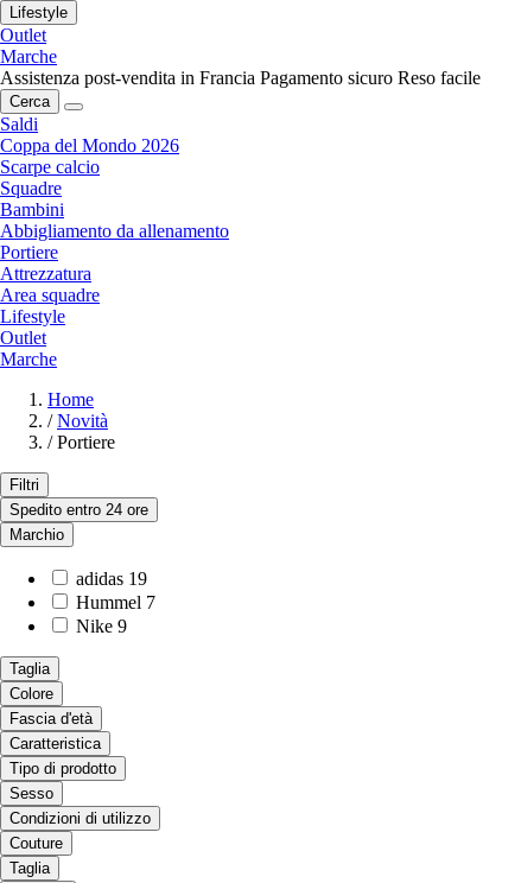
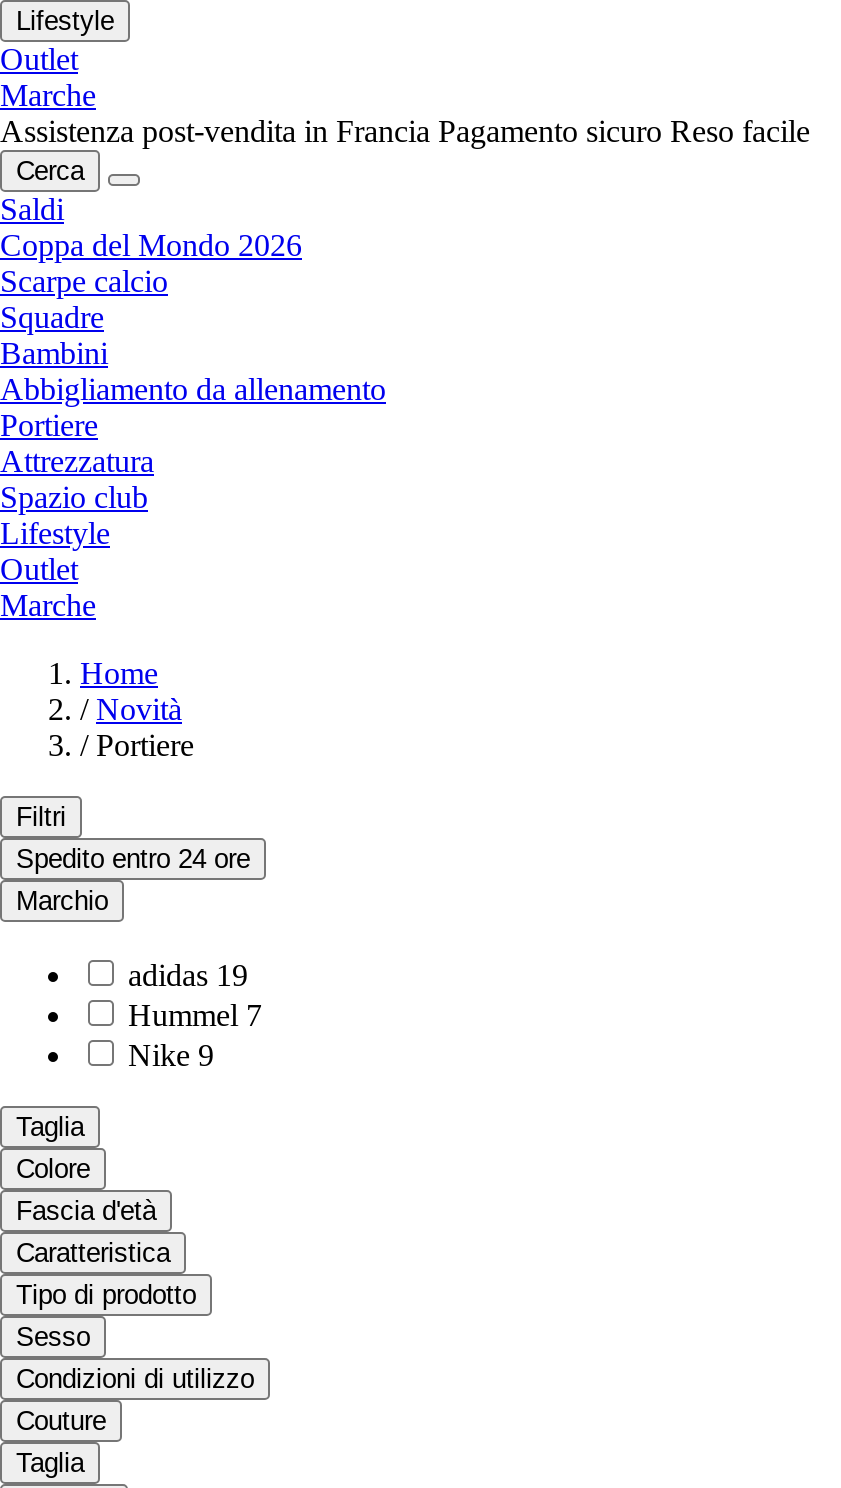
- Area squadre
+ Spazio club
